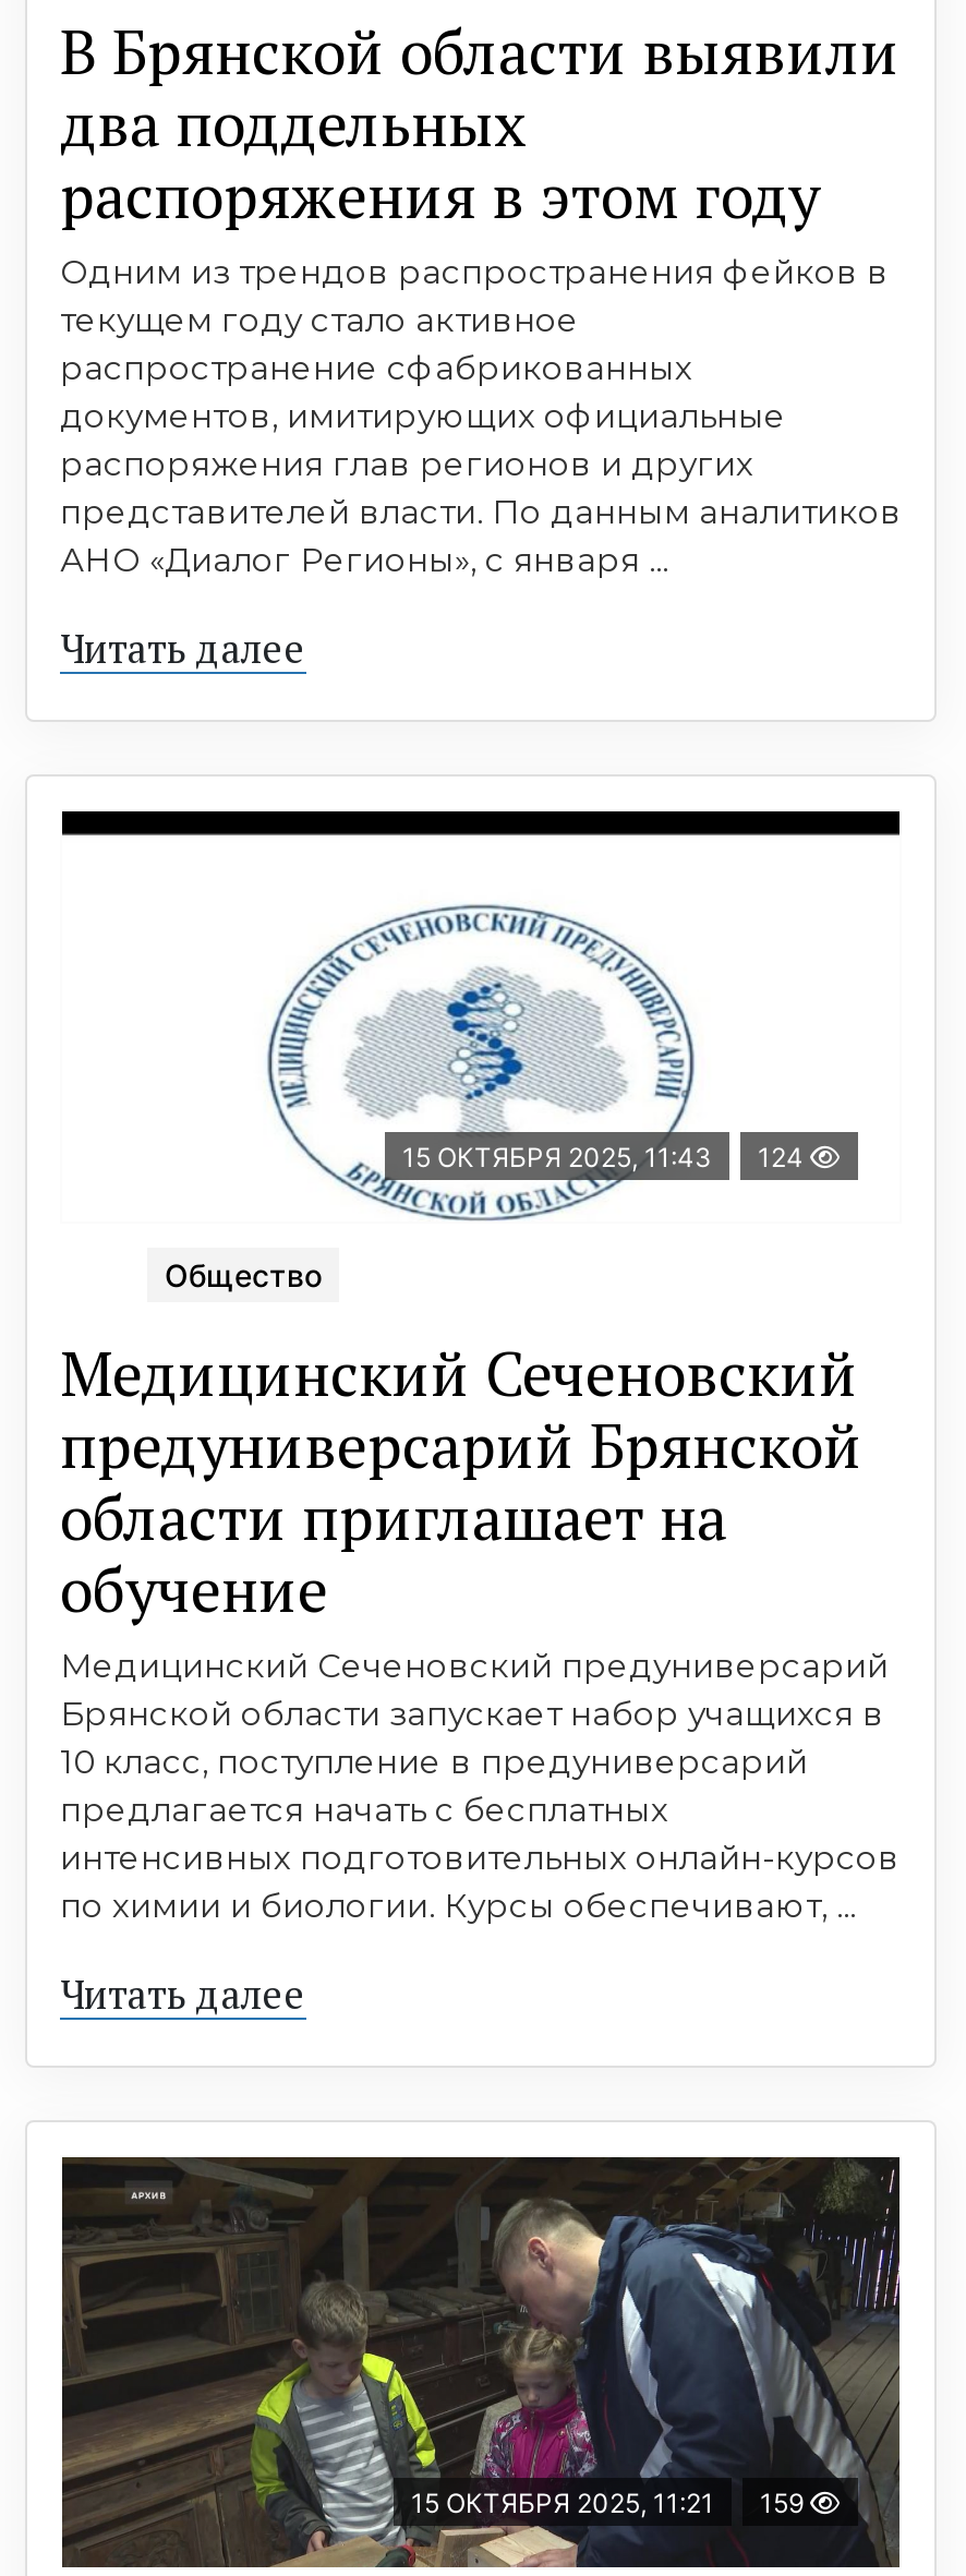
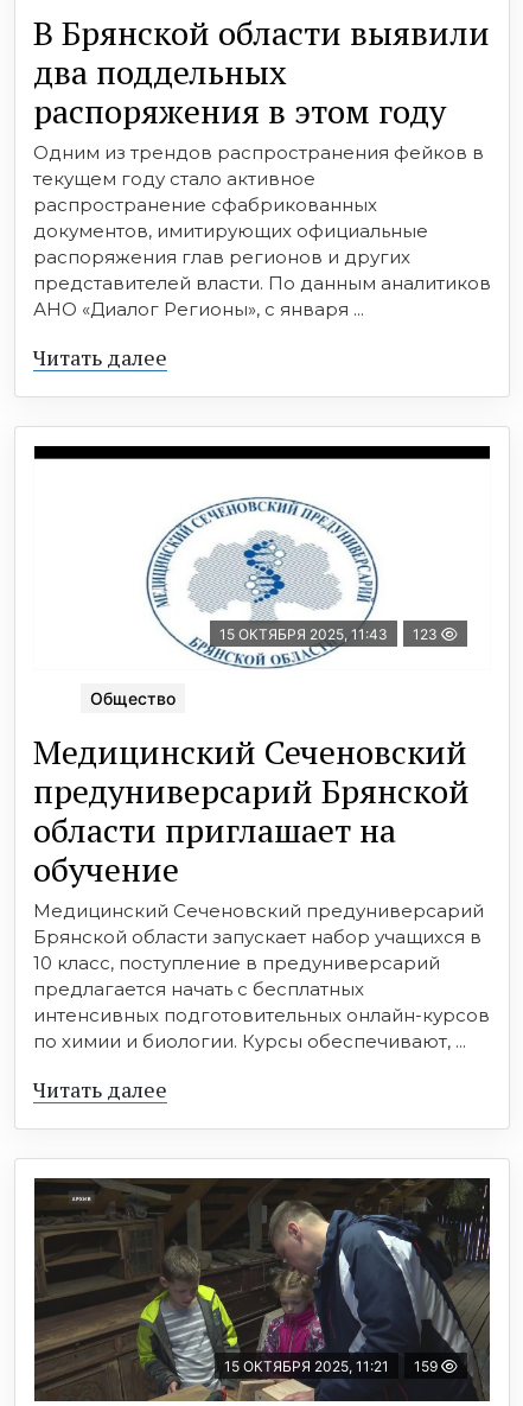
- 15 ОКТЯБРЯ 2025, 11:43 124
+ 15 ОКТЯБРЯ 2025, 11:43 123
